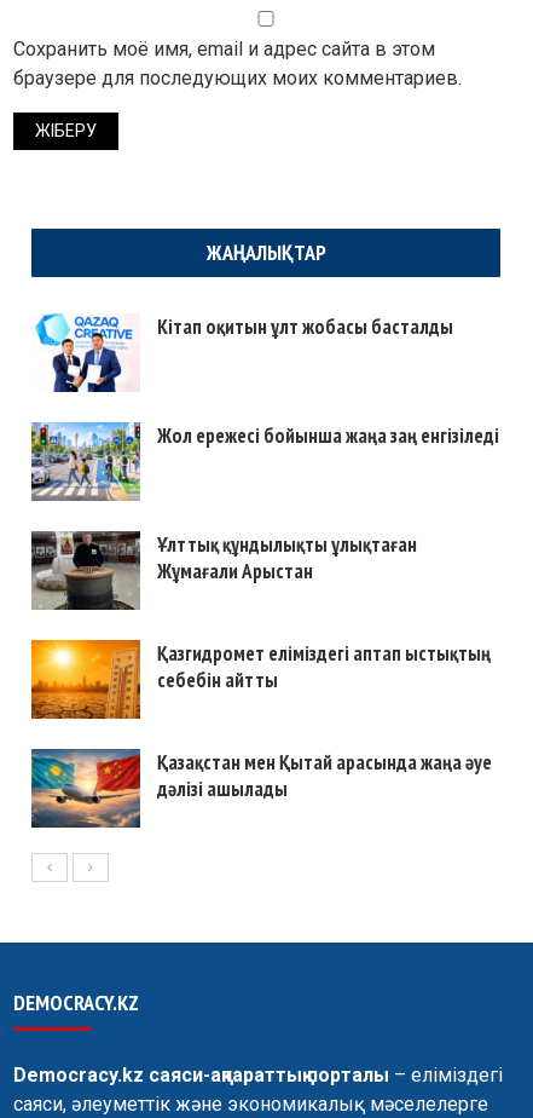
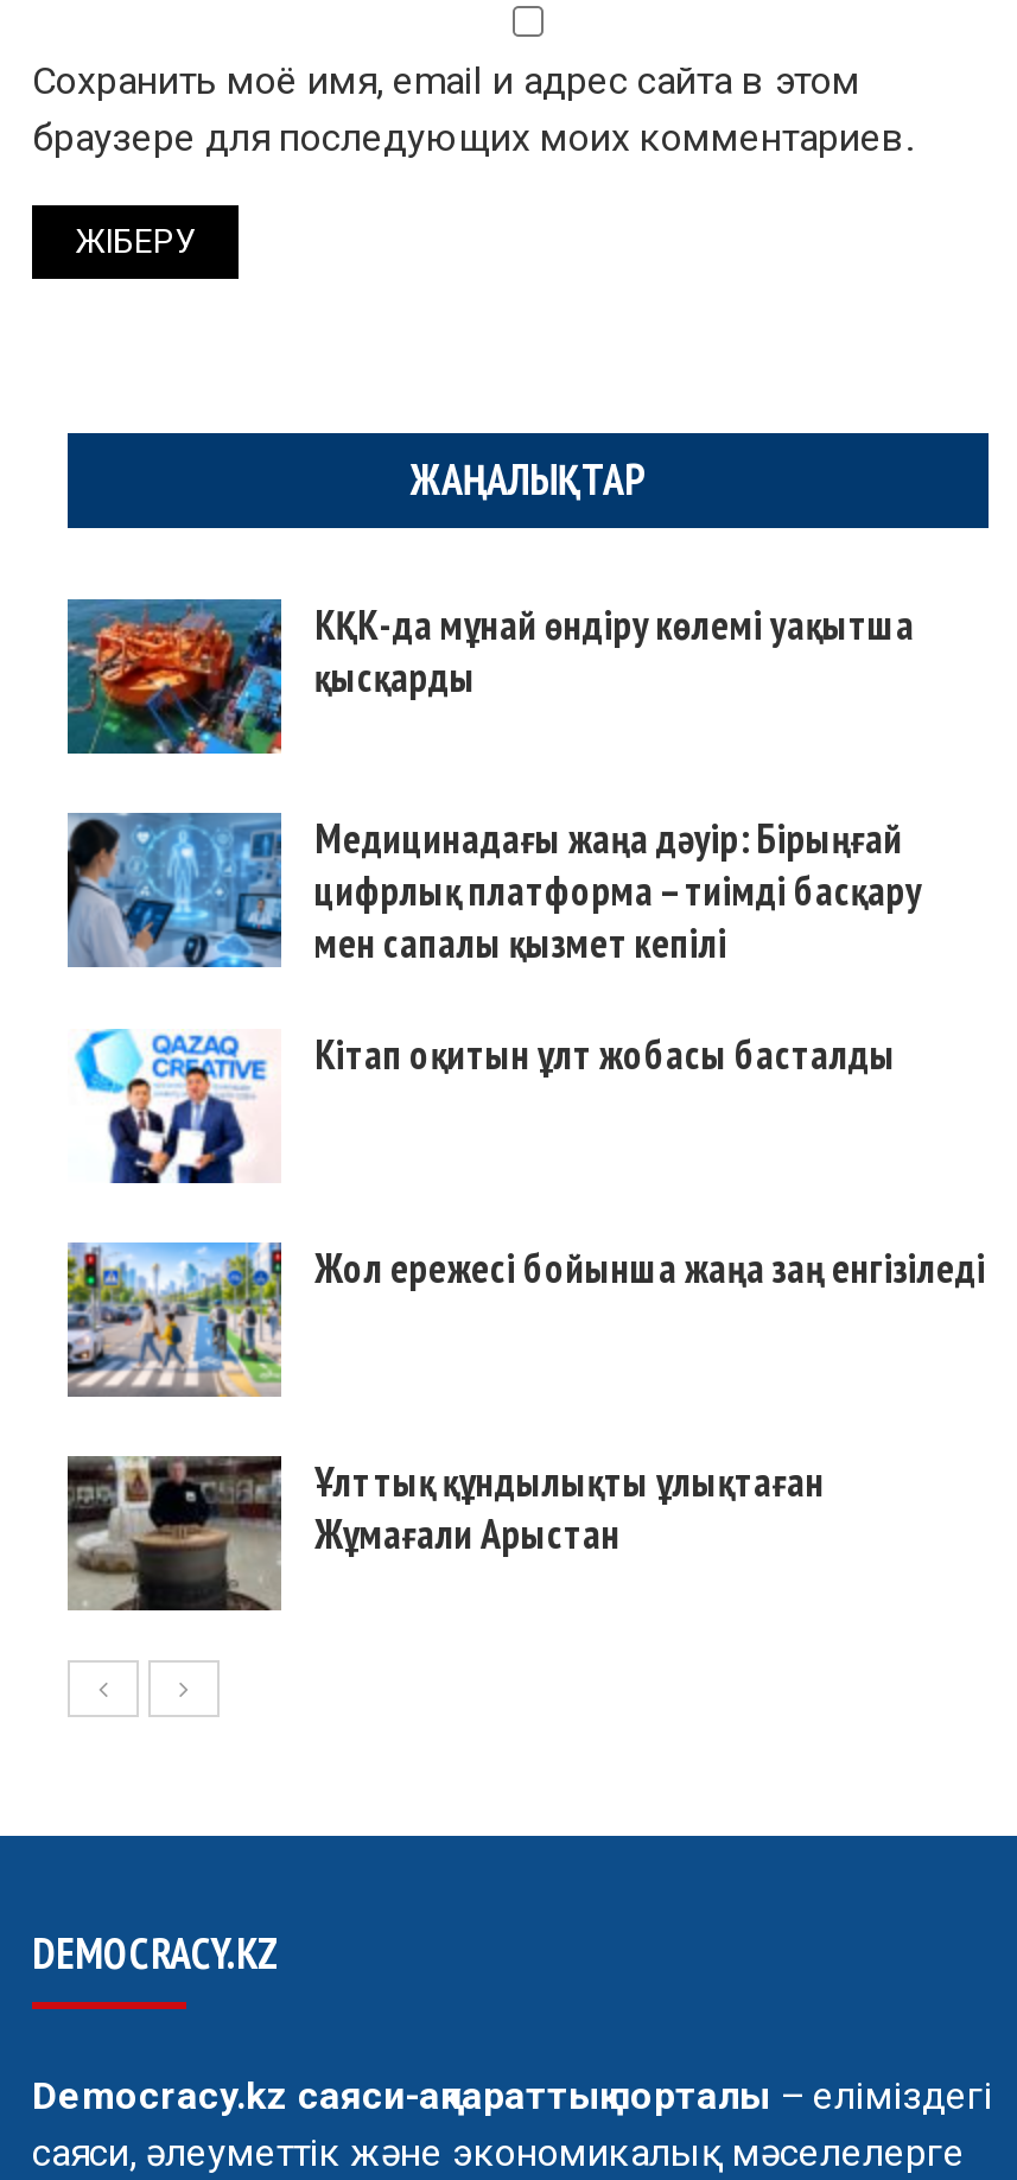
+ [image]
+ КҚК-да мұнай өндіру көлемі уақытша
+ қысқарды
+ Медицинадағы жаңа дәуір: Бірыңғай
+ цифрлық платформа – тиімді басқару
+ мен сапалы қызмет кепілі

+ [image]

moved down: [image] | Кітап оқитын ұлт жобасы басталды | Жол ережесі бойынша жаңа заң енгізіледі | Ұлттық құндылықты ұлықтаған | Жұмағали Арыстан

- [image]
- Қазгидромет еліміздегі аптап ыстықтың
- себебін айтты
- Қазақстан мен Қытай арасында жаңа әуе
- дәлізі ашылады

- [image]
